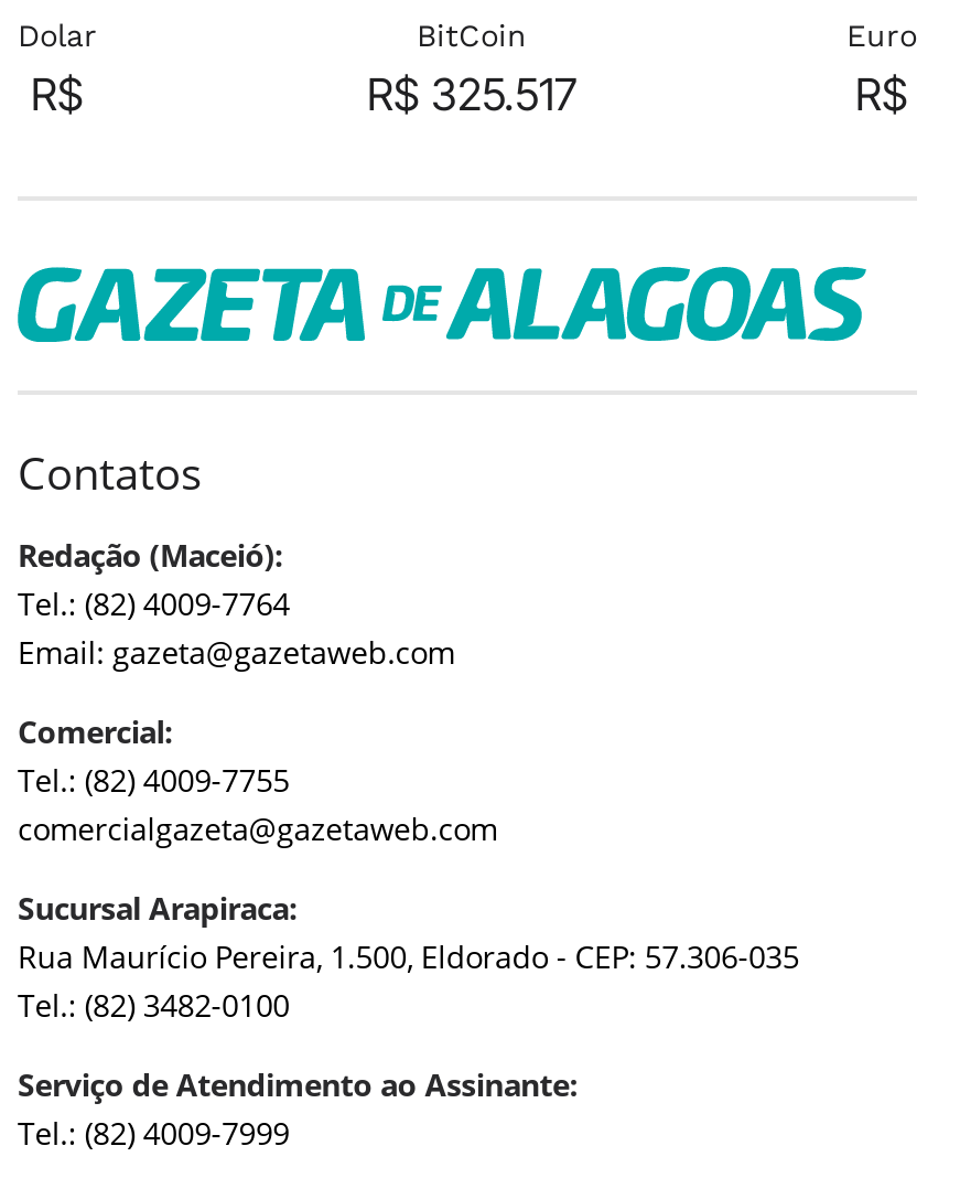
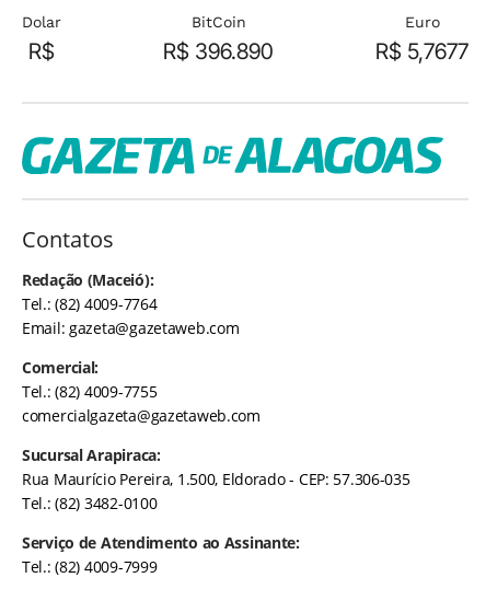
- R$ 325.517
+ R$ 396.890

- R$
+ R$ 5,7677
